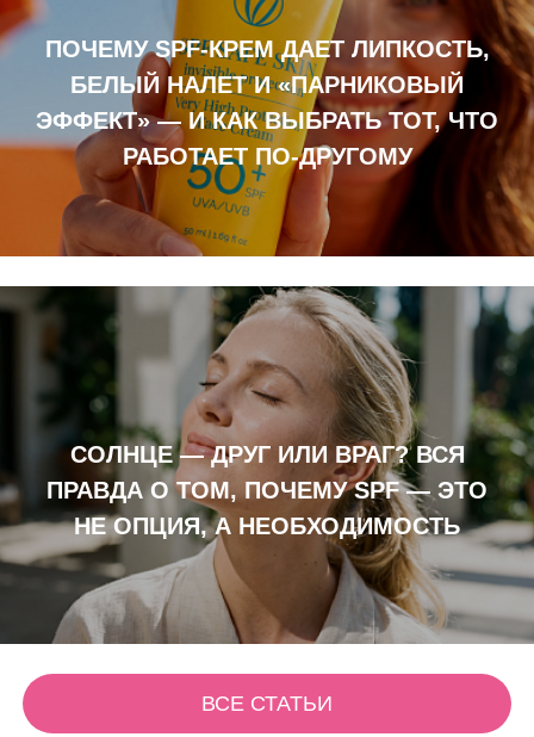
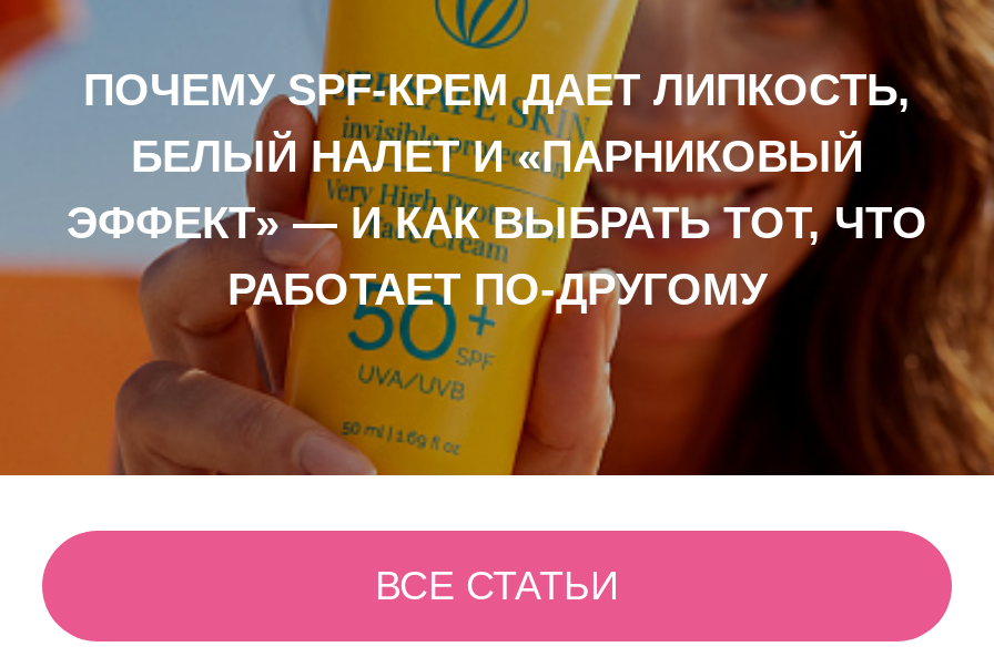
- [image]
- СОЛНЦЕ — ДРУГ ИЛИ ВРАГ? ВСЯ
- ПРАВДА О ТОМ, ПОЧЕМУ SPF — ЭТО
- НЕ ОПЦИЯ, А НЕОБХОДИМОСТЬ
